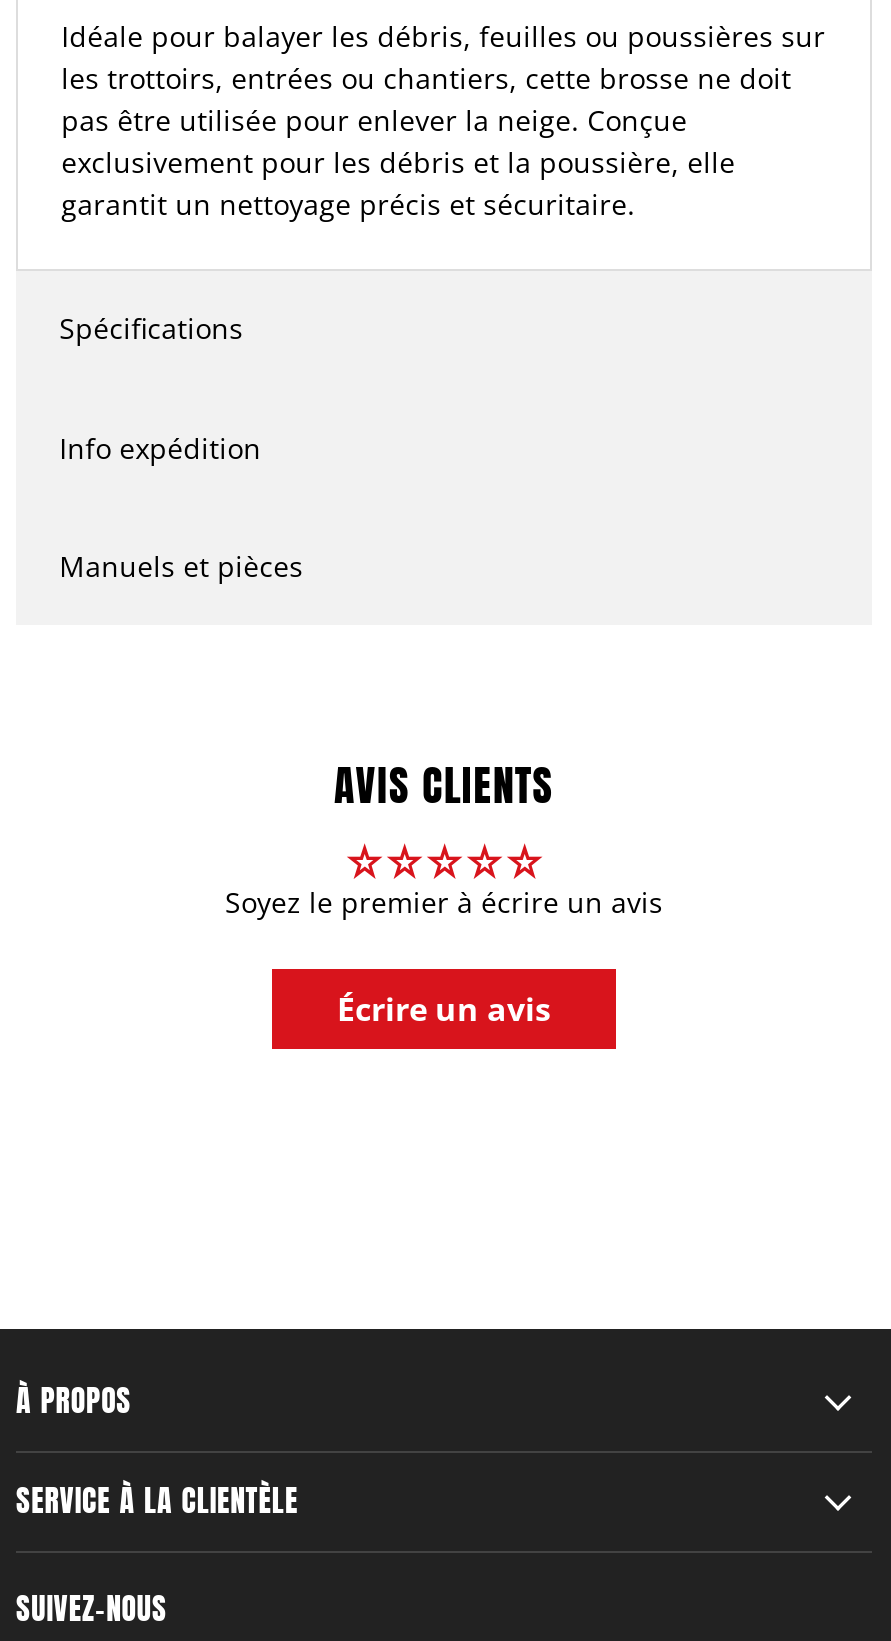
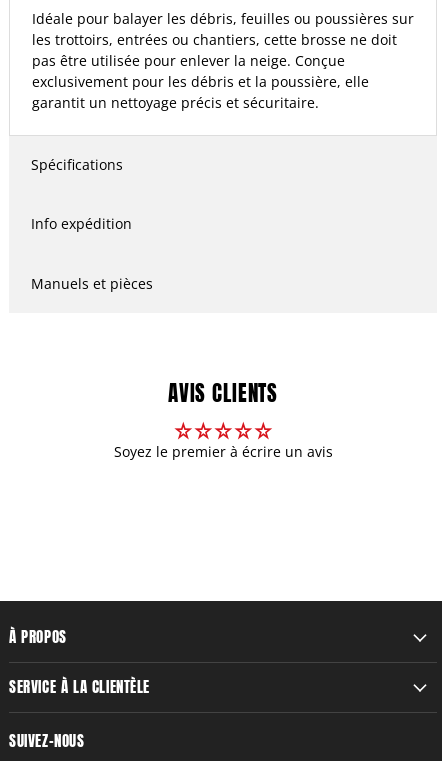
- Écrire un avis
